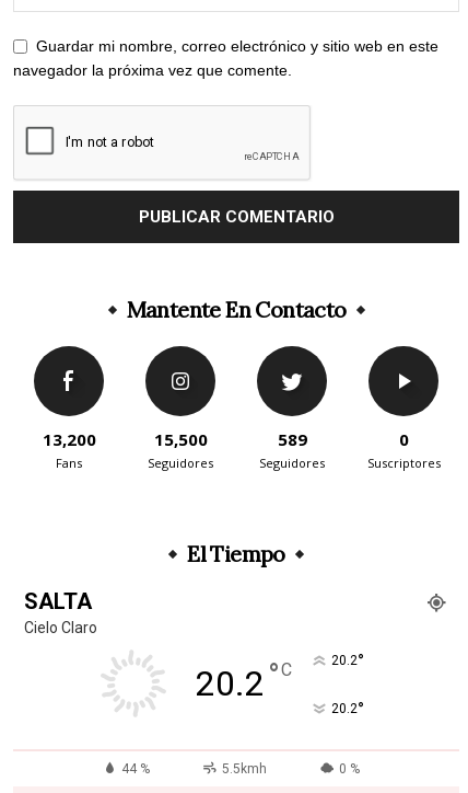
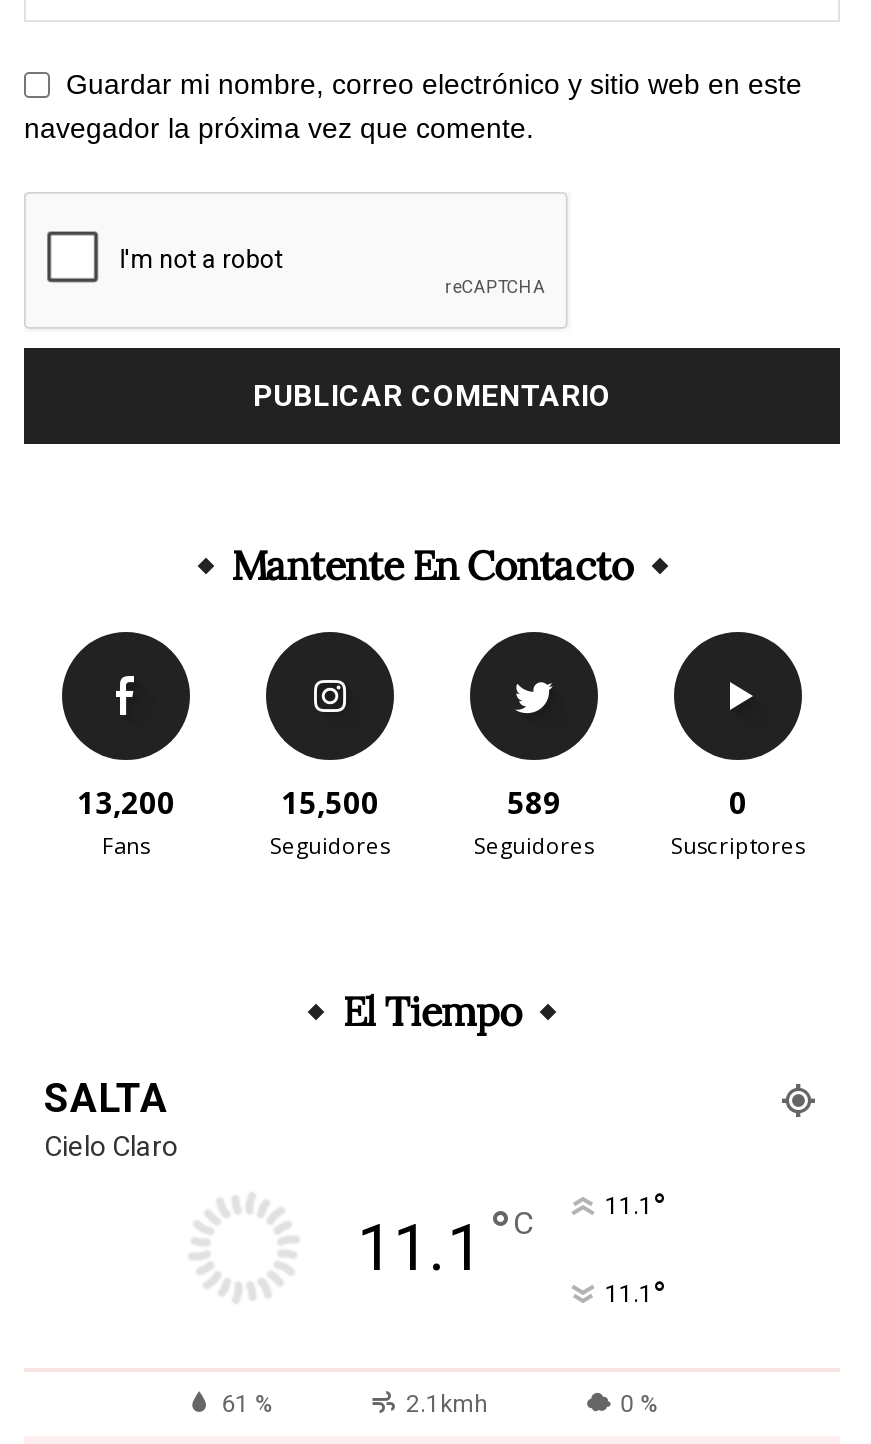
- 20.2 ° C
- 20.2 °
+ 11.1 ° C
+ 11.1 °

- 20.2 °
+ 11.1 °

- 44 %
- 5.5kmh
+ 61 %
+ 2.1kmh
